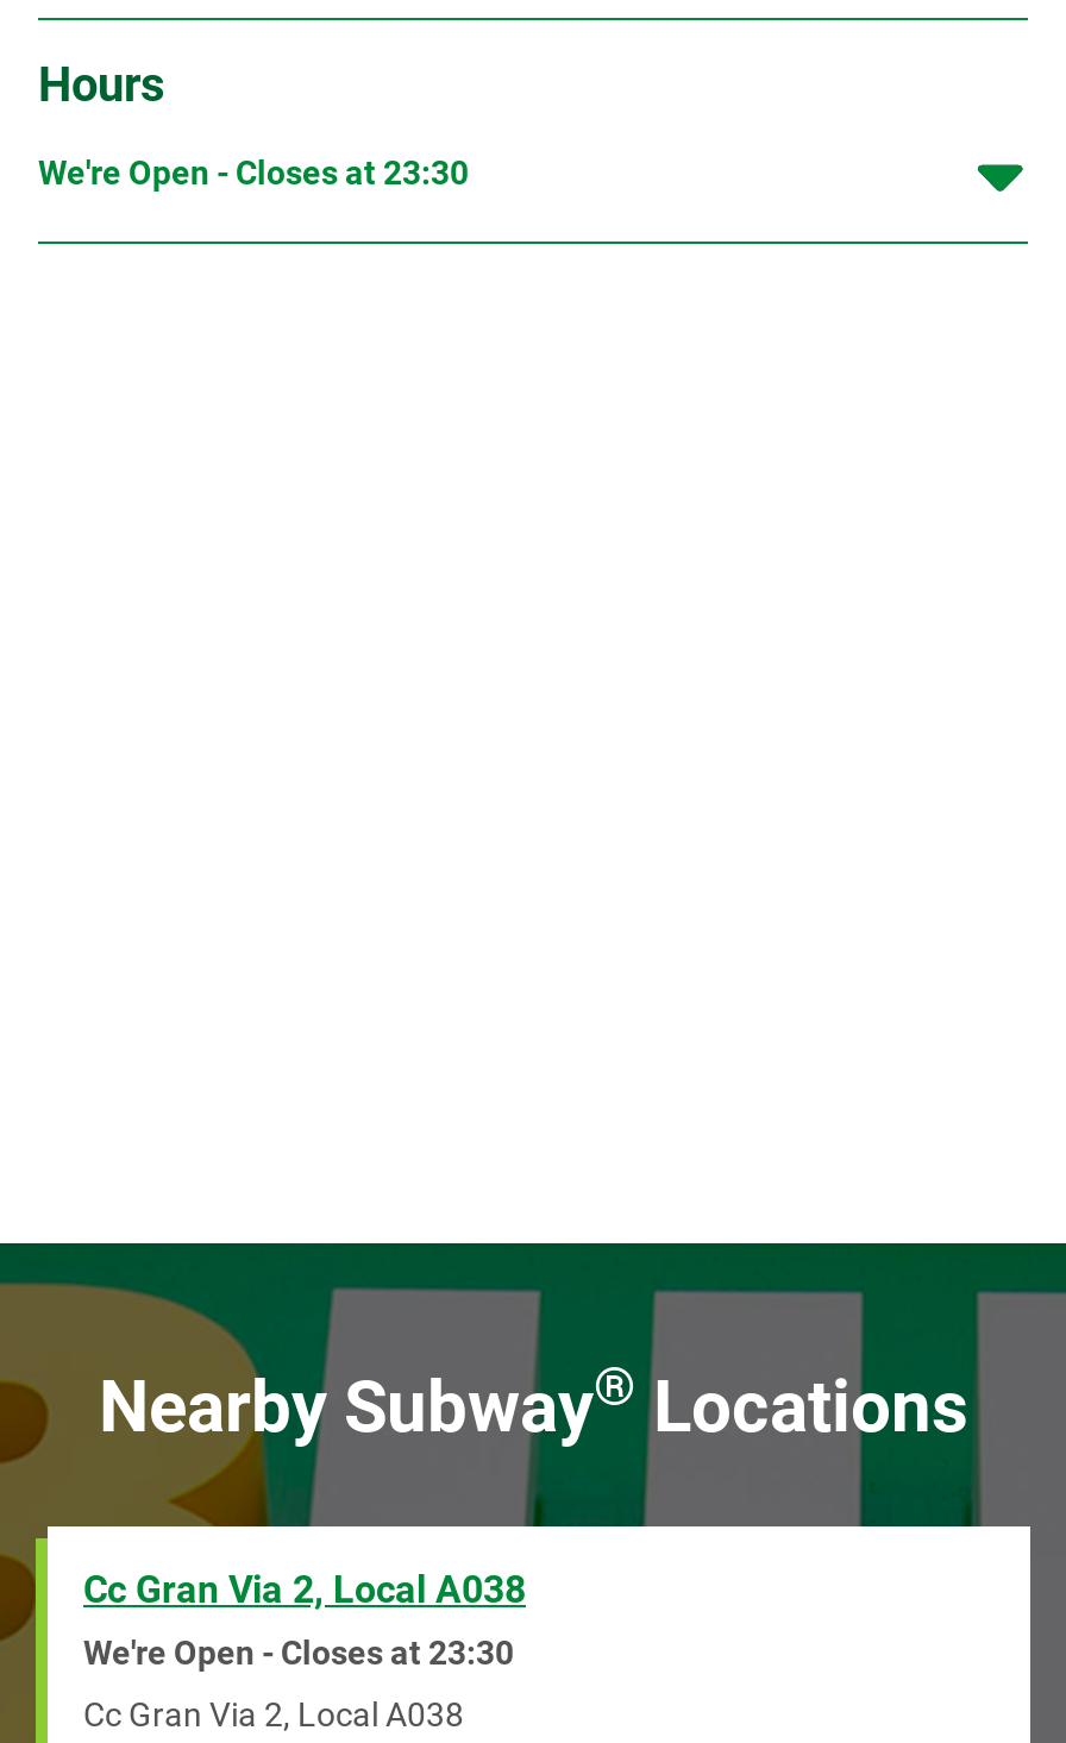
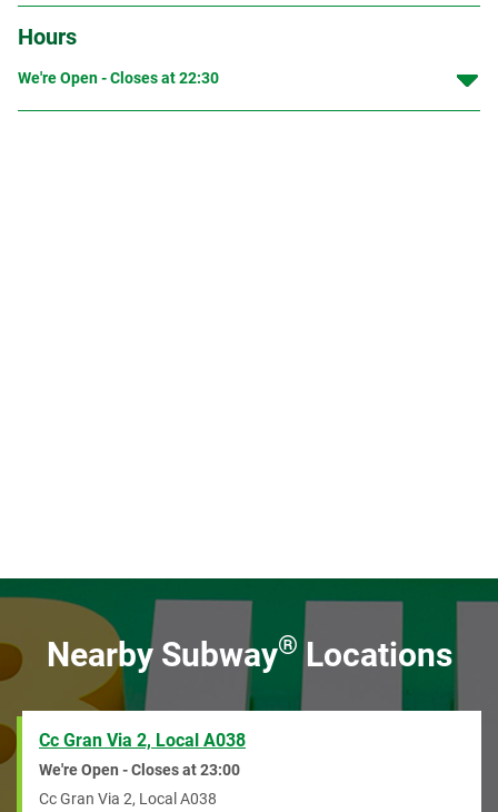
- We're Open - Closes at 23:30
+ We're Open - Closes at 22:30

- We're Open - Closes at 23:30
+ We're Open - Closes at 23:00
